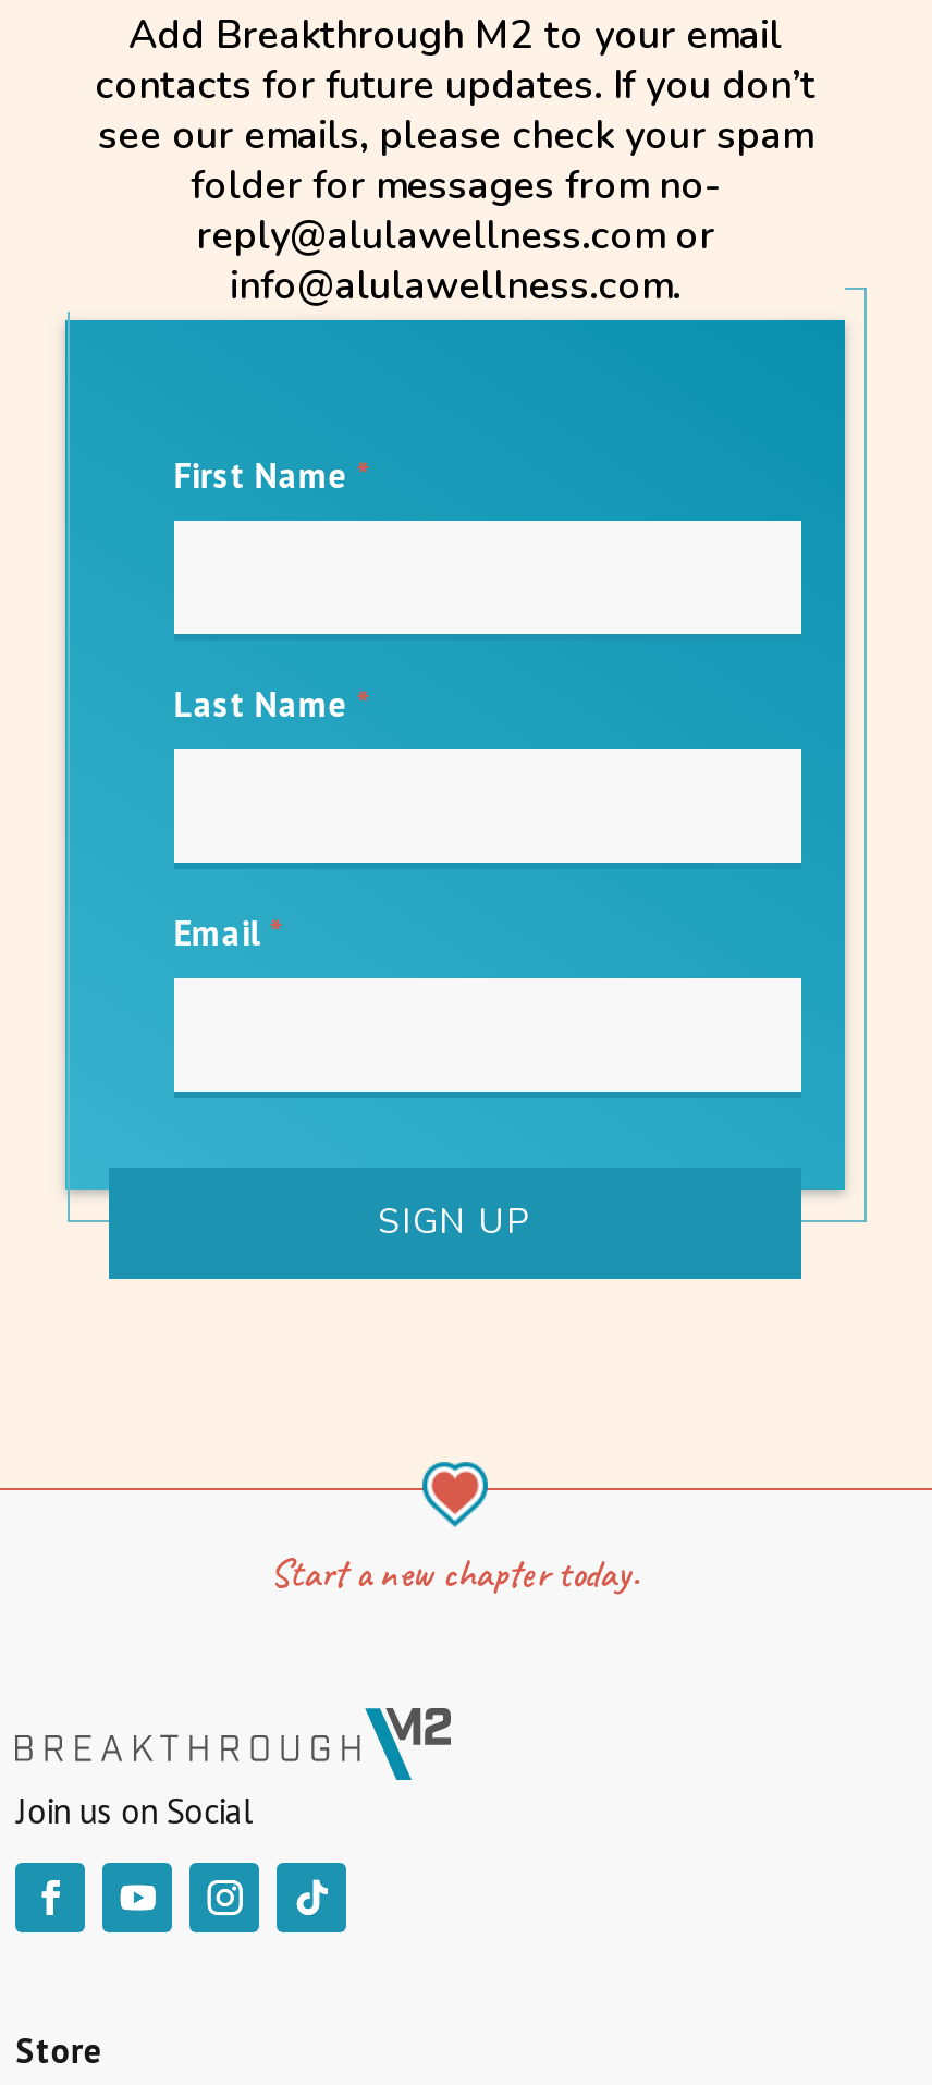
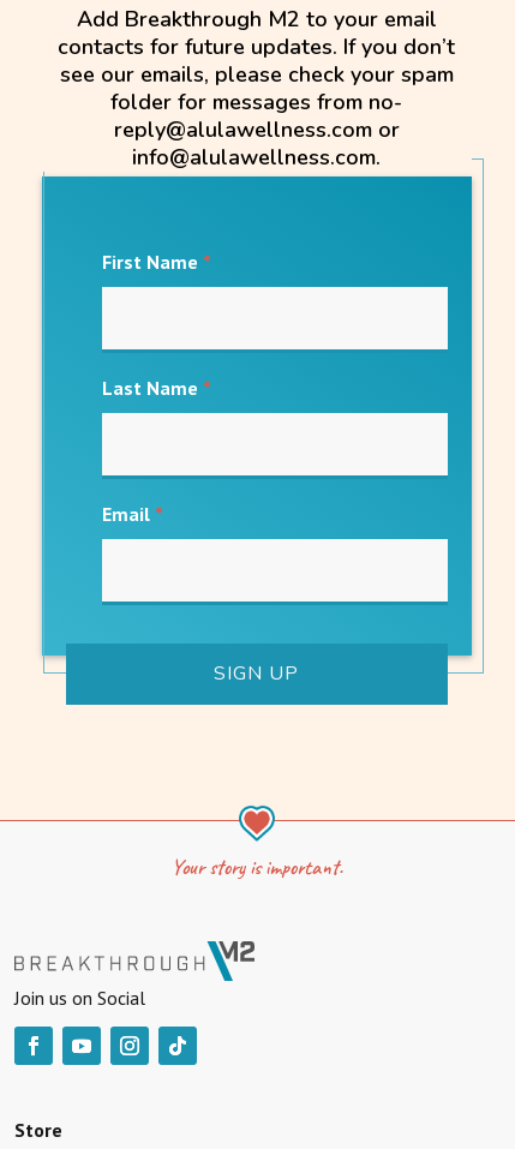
- Start a new chapter today.
+ Your story is important.
